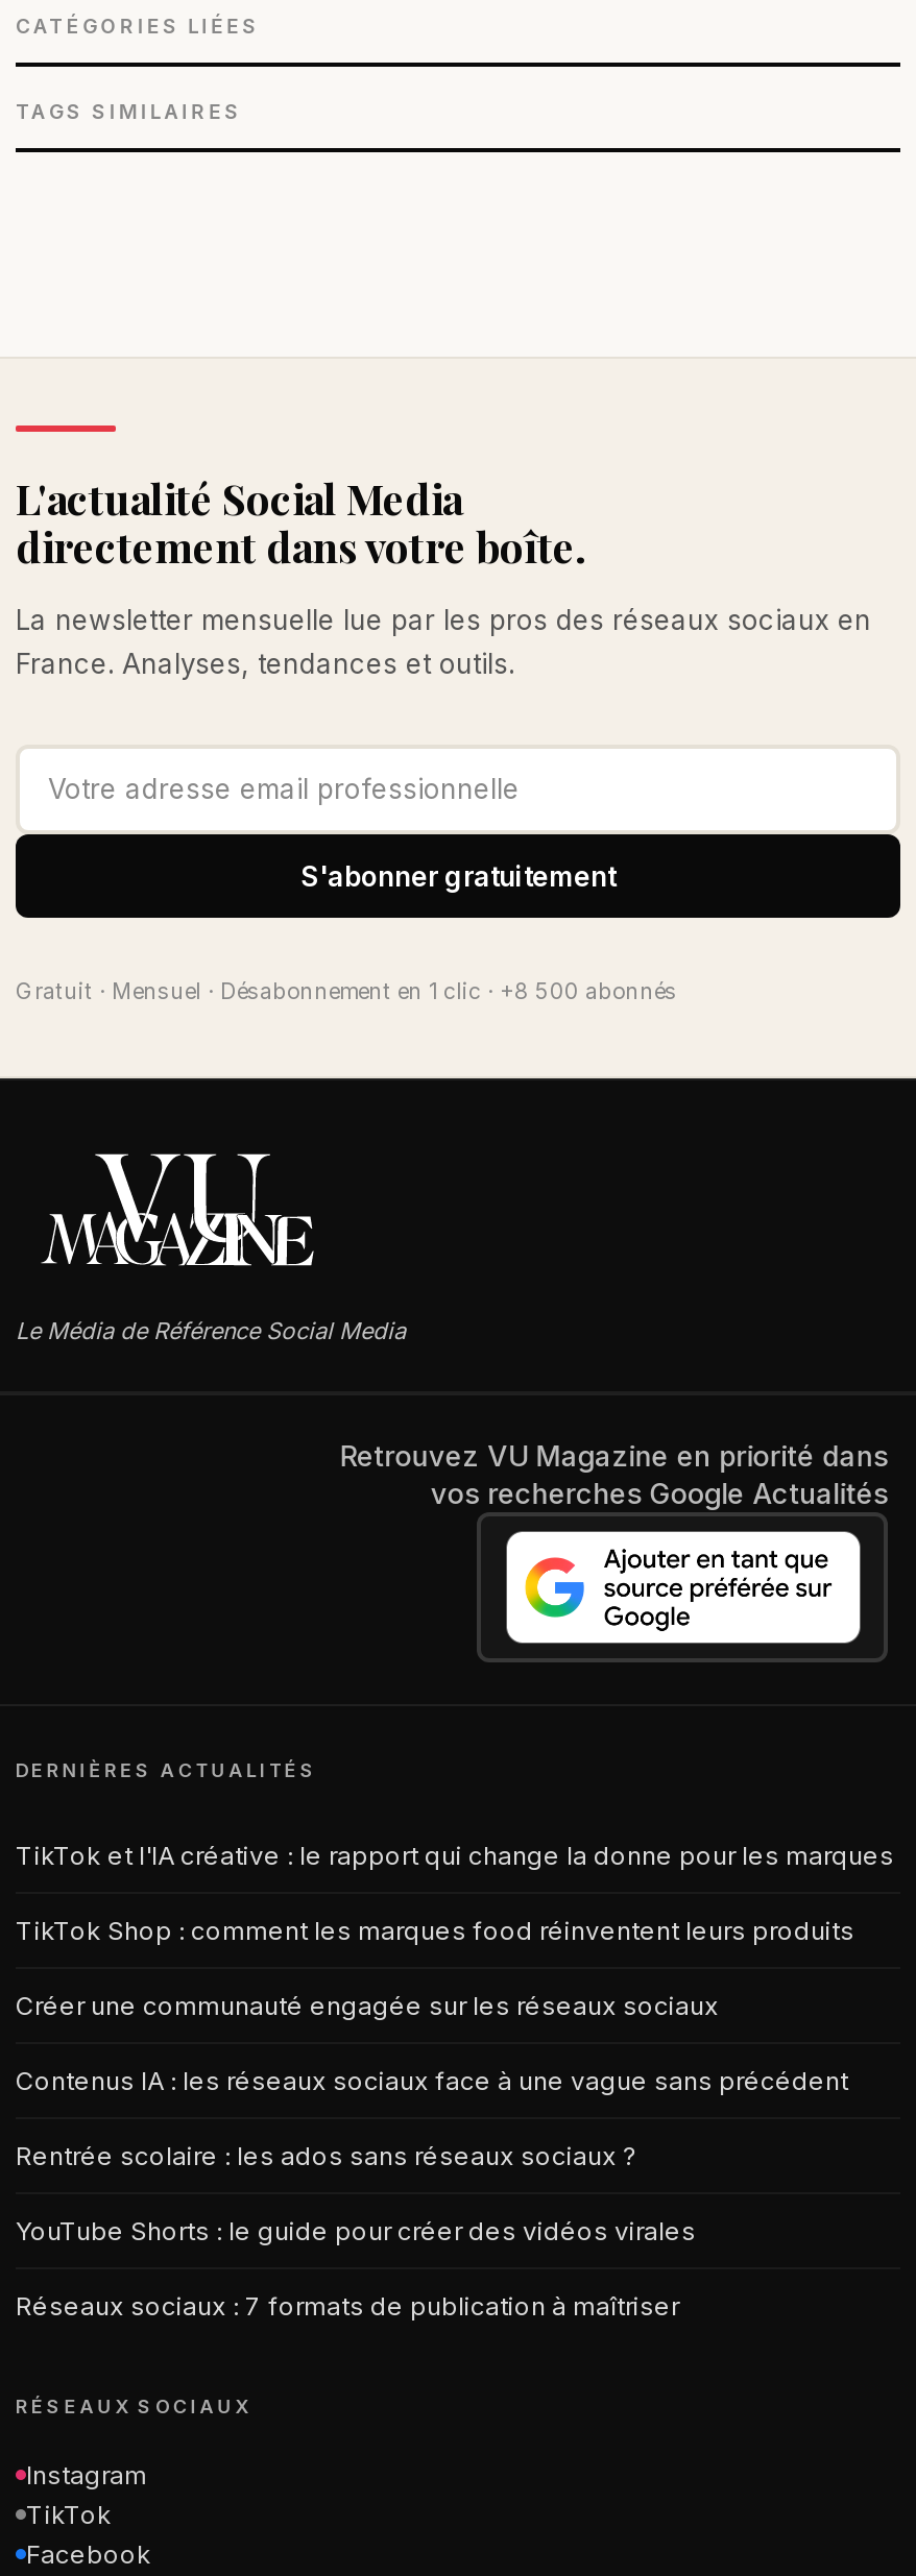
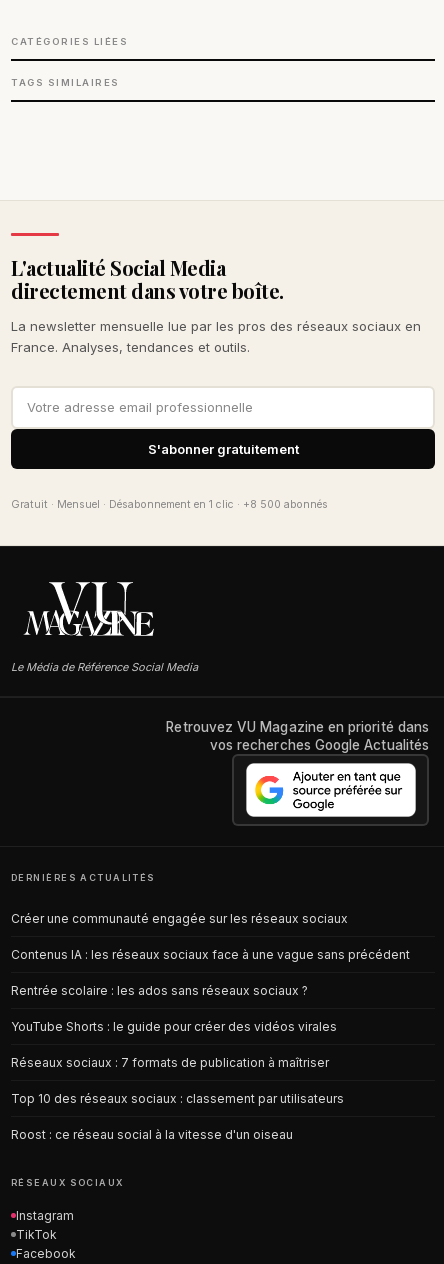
- TikTok et l'IA créative : le rapport qui change la donne pour les marques
- TikTok Shop : comment les marques food réinventent leurs produits

moved up: Créer une communauté engagée sur les réseaux sociaux | Contenus IA : les réseaux sociaux face à une vague sans précédent | Rentrée scolaire : les ados sans réseaux sociaux ? | YouTube Shorts : le guide pour créer des vidéos virales | Réseaux sociaux : 7 formats de publication à maîtriser

+ Top 10 des réseaux sociaux : classement par utilisateurs
+ Roost : ce réseau social à la vitesse d'un oiseau
